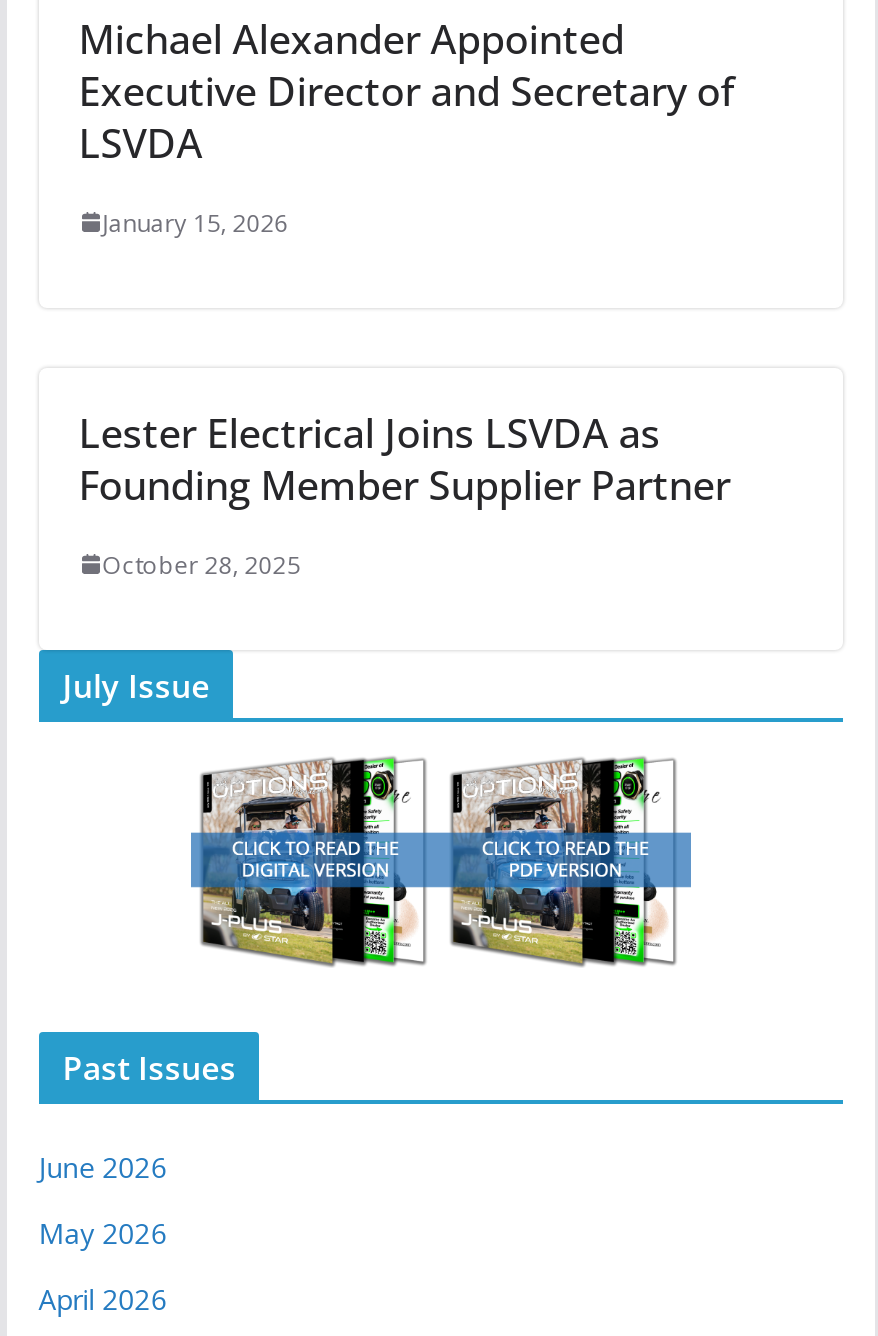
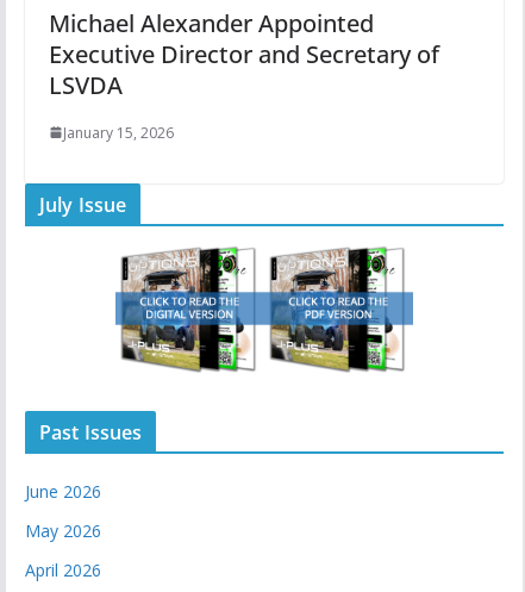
- Lester Electrical Joins LSVDA as
- Founding Member Supplier Partner
- October 28, 2025
